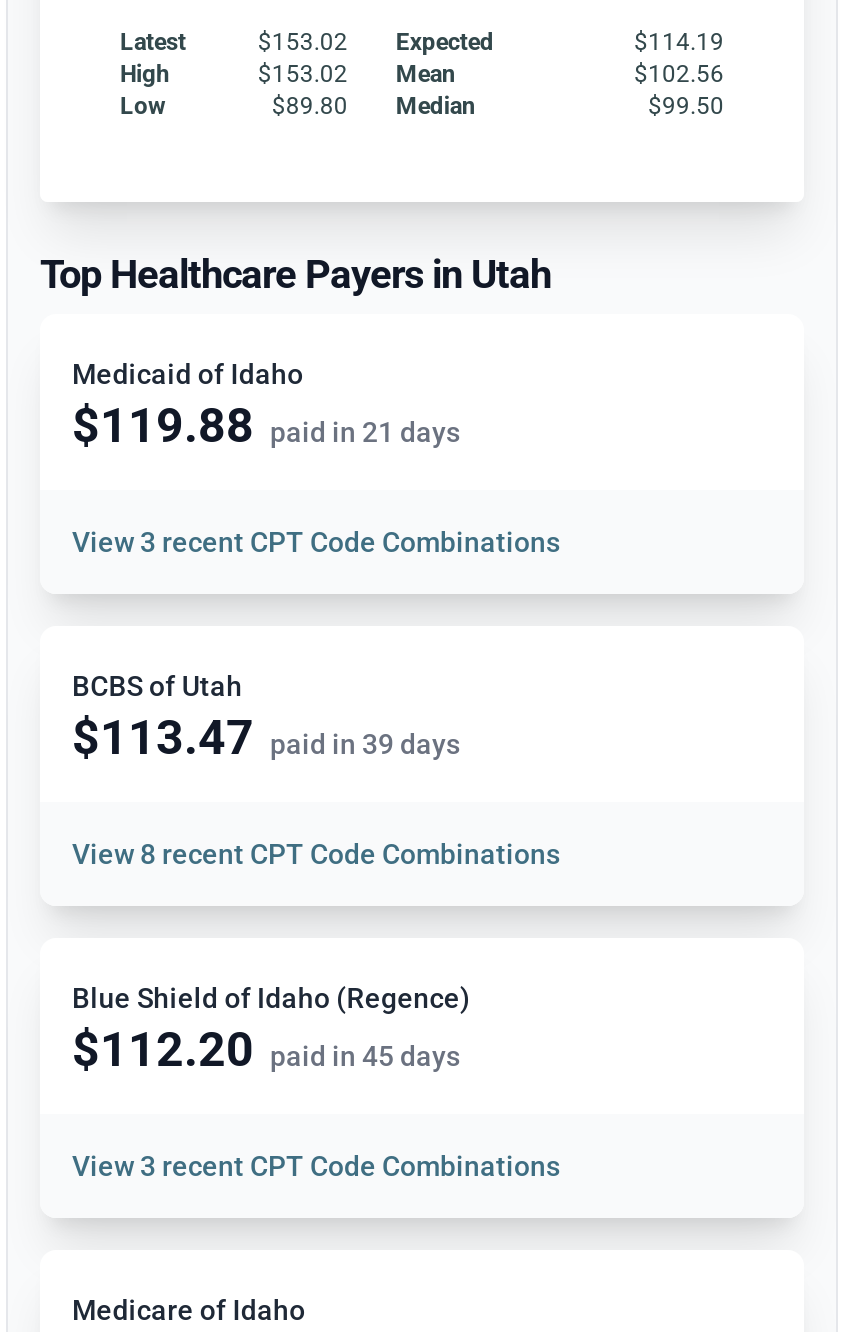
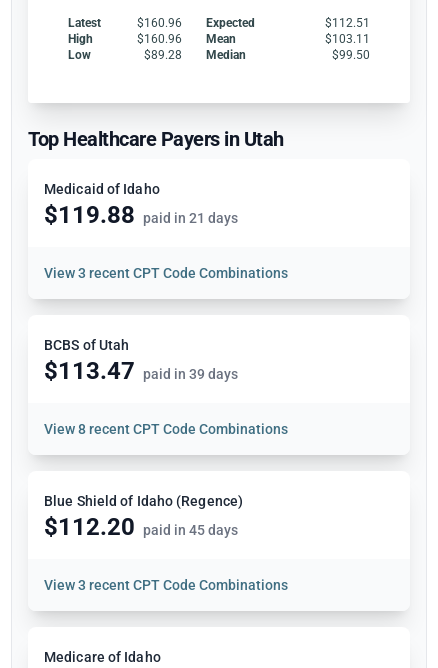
- $153.02 Expected
+ $160.96 Expected

- $114.19
+ $112.51

- $153.02 Mean
+ $160.96 Mean

- $102.56
+ $103.11

- $89.80 Median
+ $89.28 Median
